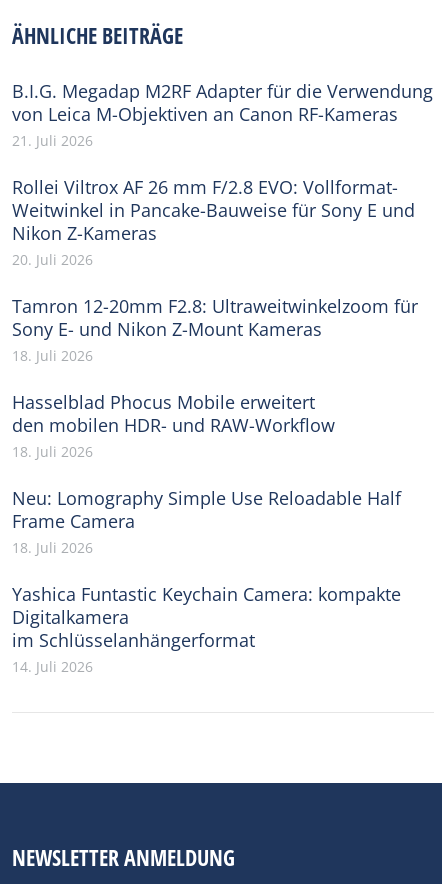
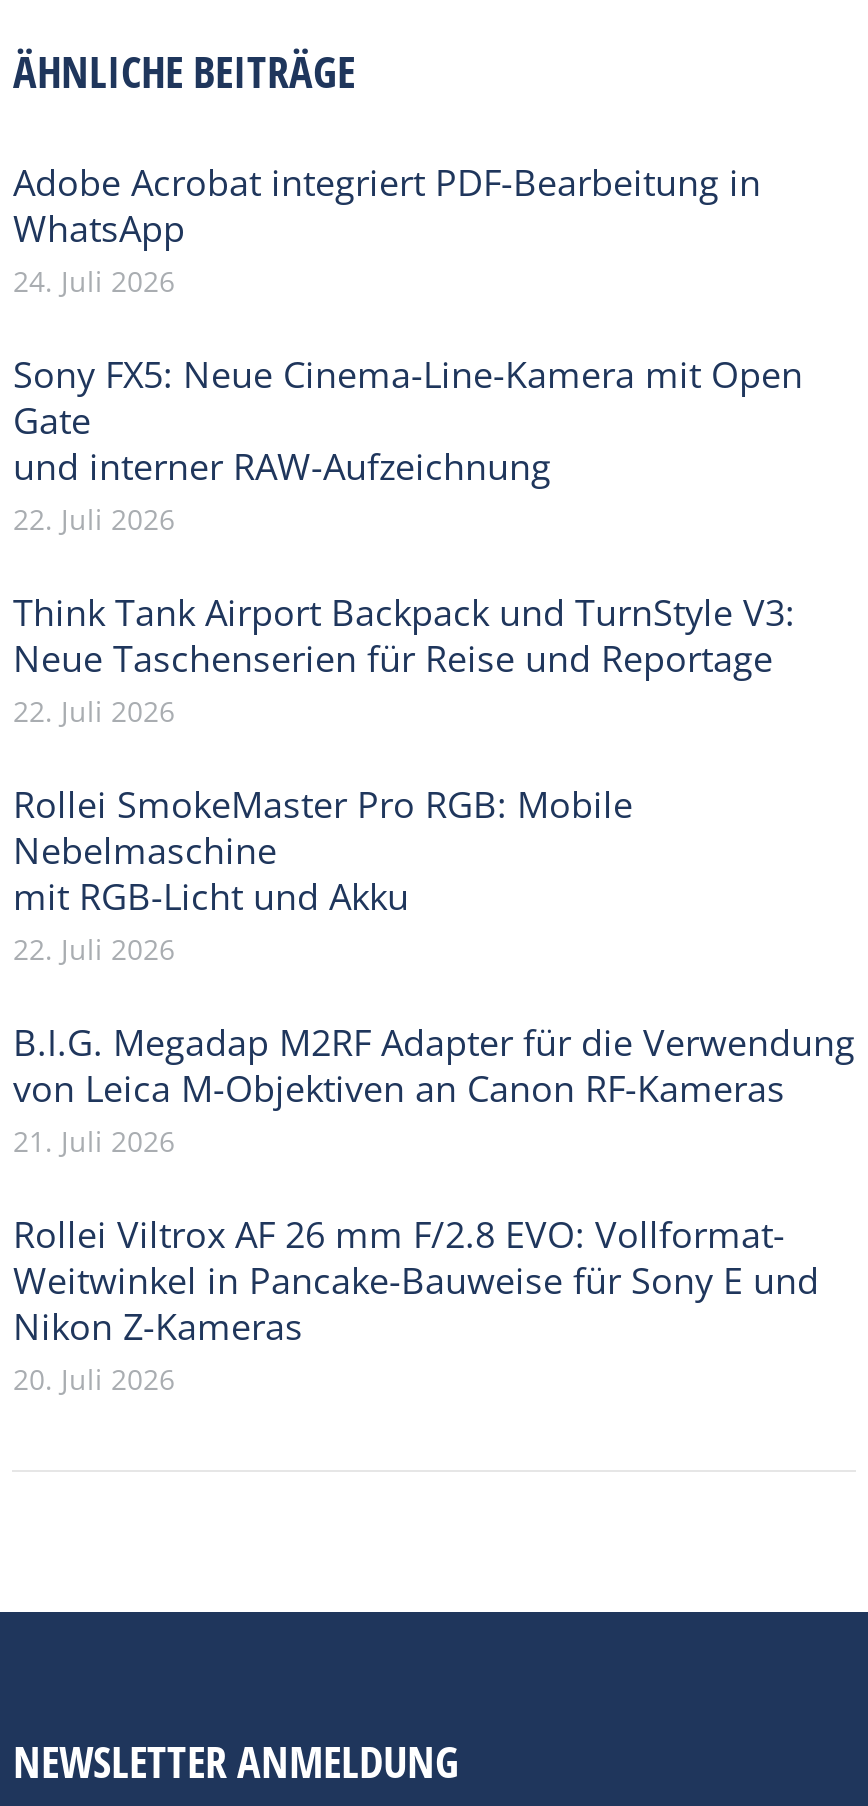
+ Adobe Acrobat integriert PDF-Bearbeitung in
+ WhatsApp
+ 24. Juli 2026
+ Sony FX5: Neue Cinema-Line-Kamera mit Open
+ Gate
+ und interner RAW-Aufzeichnung
+ 22. Juli 2026
+ Think Tank Airport Backpack und TurnStyle V3:
+ Neue Taschenserien für Reise und Reportage
+ 22. Juli 2026
+ Rollei SmokeMaster Pro RGB: Mobile
+ Nebelmaschine
+ mit RGB-Licht und Akku
+ 22. Juli 2026

moved down: B.I.G. Megadap M2RF Adapter für die Verwendung | von Leica M-Objektiven an Canon RF-Kameras | 21. Juli 2026 | Rollei Viltrox AF 26 mm F/2.8 EVO: Vollformat- | Weitwinkel in Pancake-Bauweise für Sony E und | Nikon Z-Kameras | 20. Juli 2026

- Tamron 12-20mm F2.8: Ultraweitwinkelzoom für
- Sony E- und Nikon Z-Mount Kameras
- 18. Juli 2026
- Hasselblad Phocus Mobile erweitert
- den mobilen HDR- und RAW-Workflow
- 18. Juli 2026
- Neu: Lomography Simple Use Reloadable Half
- Frame Camera
- 18. Juli 2026
- Yashica Funtastic Keychain Camera: kompakte
- Digitalkamera
- im Schlüsselanhängerformat
- 14. Juli 2026
